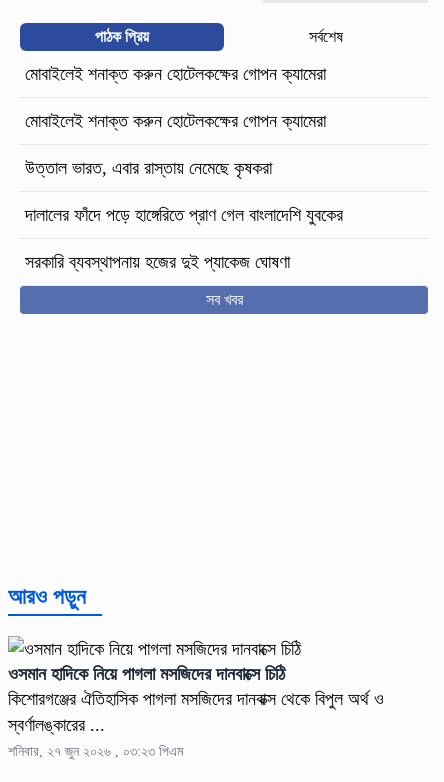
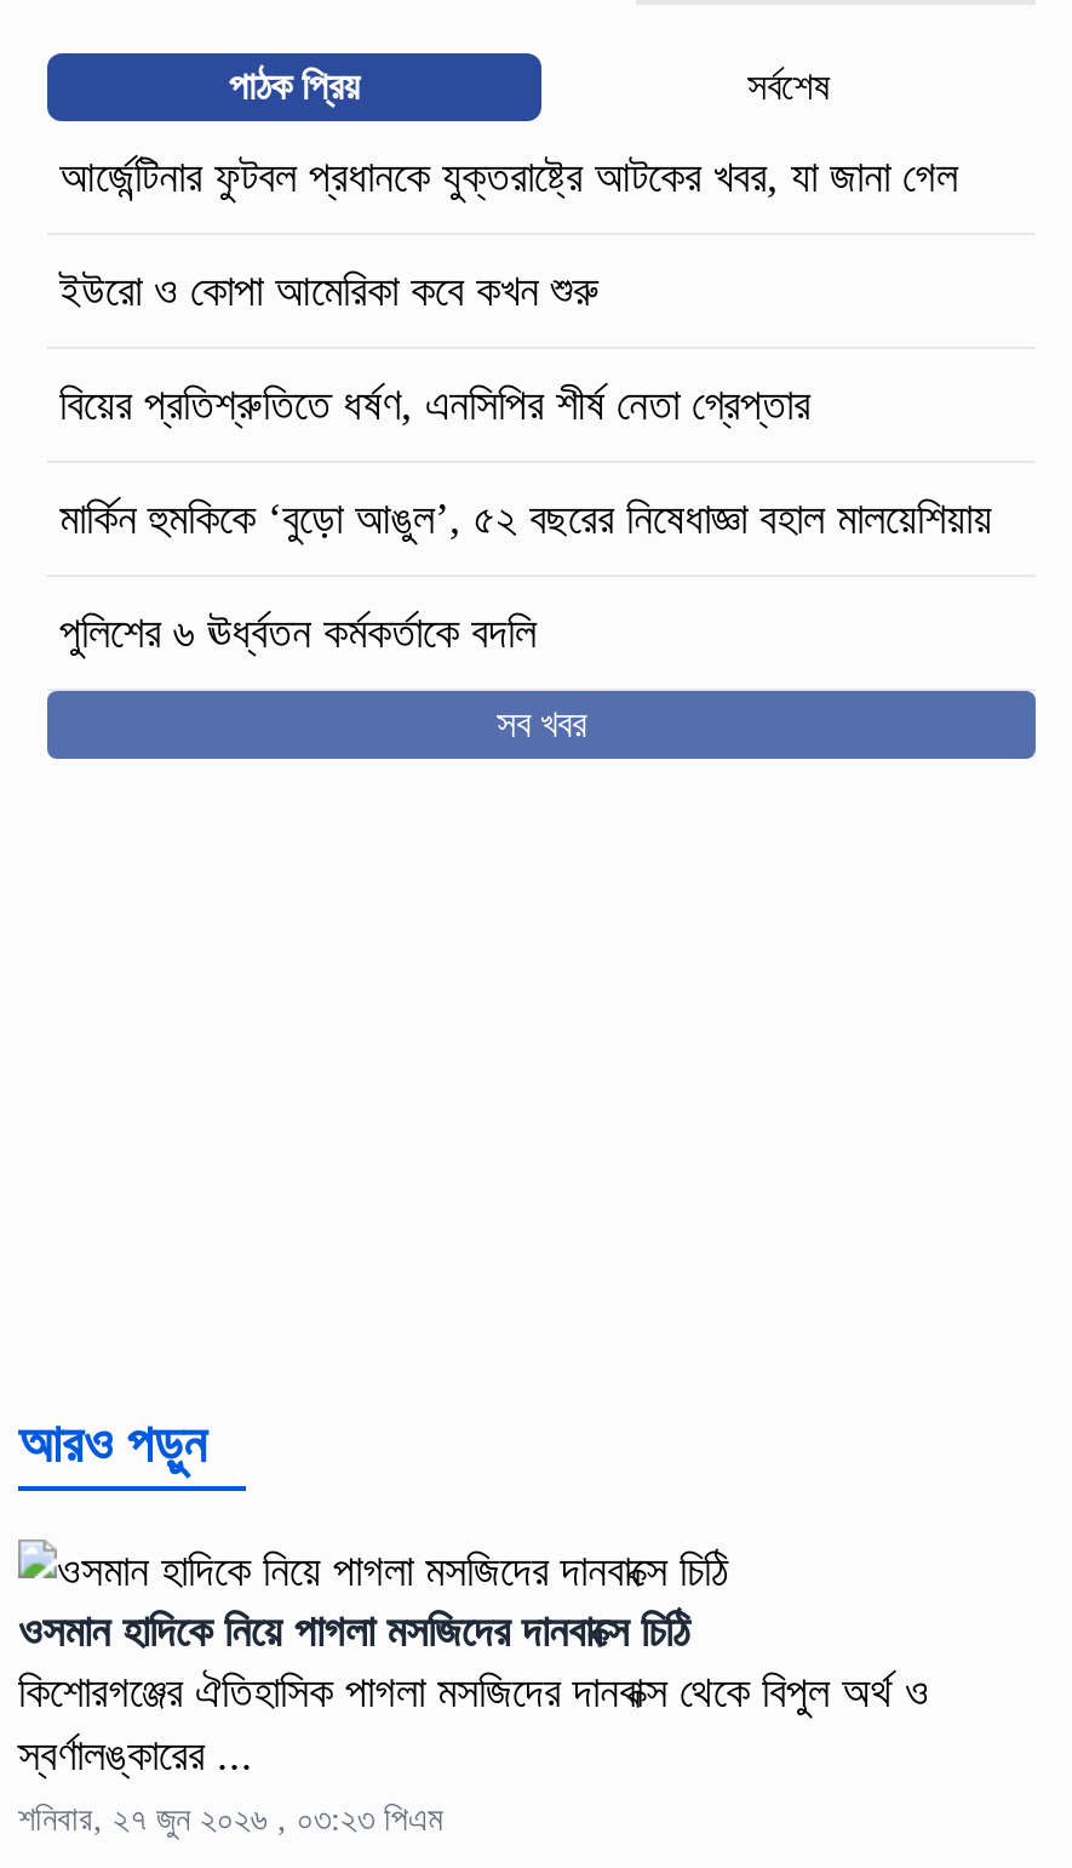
- মোবাইলেই শনাক্ত করুন হোটেলকক্ষের গোপন ক্যামেরা
+ আর্জেন্টিনার ফুটবল প্রধানকে যুক্তরাষ্ট্রে আটকের খবর, যা জানা গেল

- মোবাইলেই শনাক্ত করুন হোটেলকক্ষের গোপন ক্যামেরা
+ ইউরো ও কোপা আমেরিকা কবে কখন শুরু

- উত্তাল ভারত, এবার রাস্তায় নেমেছে কৃষকরা
+ বিয়ের প্রতিশ্রুতিতে ধর্ষণ, এনসিপির শীর্ষ নেতা গ্রেপ্তার

- দালালের ফাঁদে পড়ে হাঙ্গেরিতে প্রাণ গেল বাংলাদেশি যুবকের
+ মার্কিন হুমকিকে ‘বুড়ো আঙুল’, ৫২ বছরের নিষেধাজ্ঞা বহাল মালয়েশিয়ায়

- সরকারি ব্যবস্থাপনায় হজের দুই প্যাকেজ ঘোষণা
+ পুলিশের ৬ ঊর্ধ্বতন কর্মকর্তাকে বদলি
